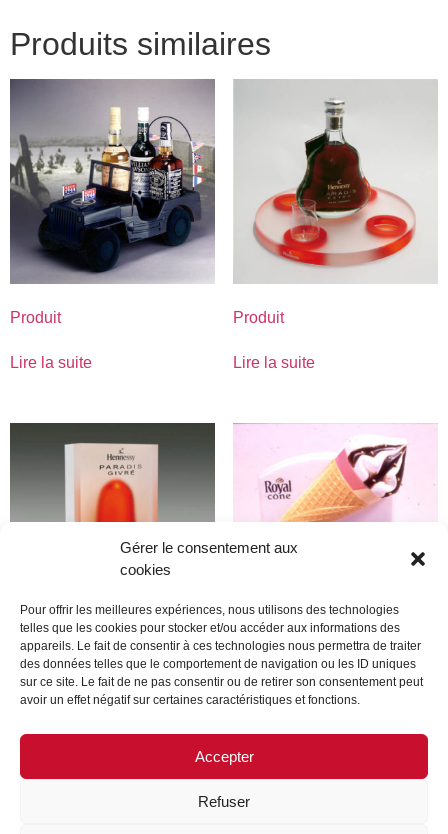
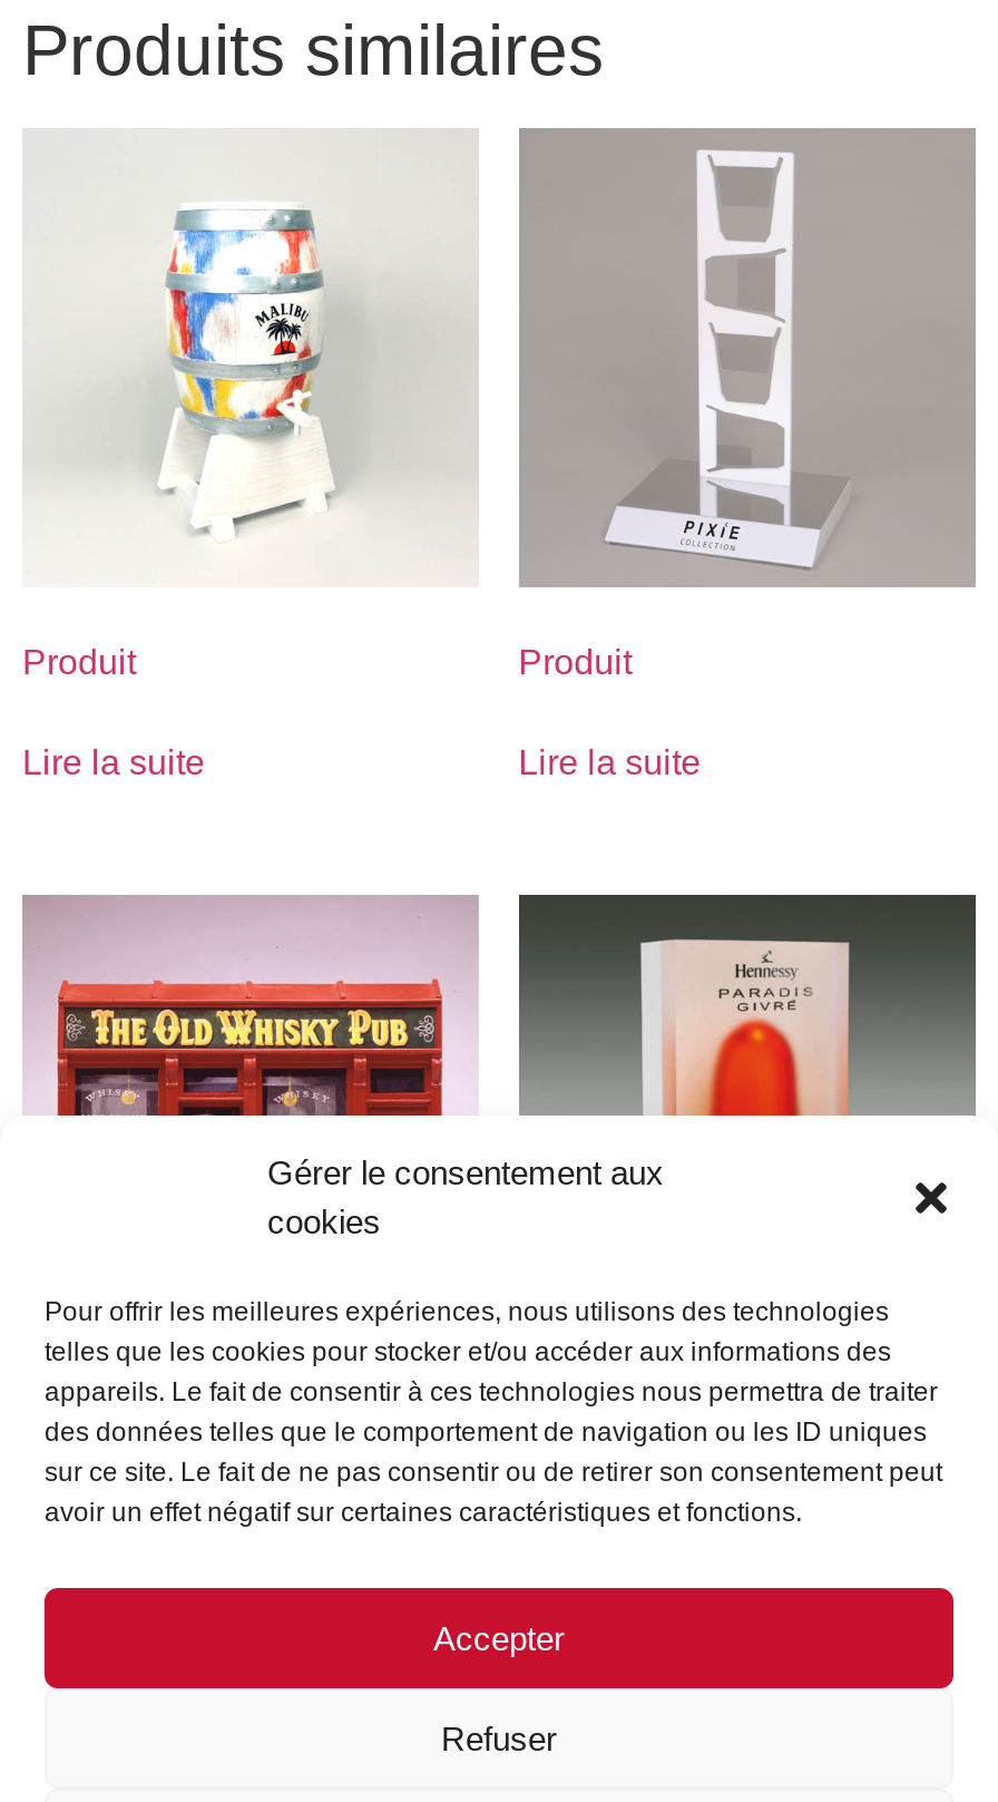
- [image]
+ [image]

- [image]
+ [image]

- [image]
+ [image]

- [image]
+ [image]
